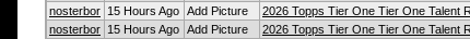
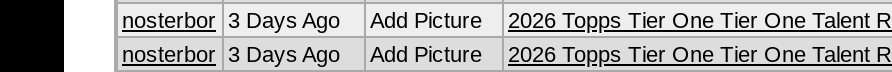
- nosterbor 15 Hours Ago Add Picture
+ nosterbor 3 Days Ago
+ Add Picture

- nosterbor 15 Hours Ago Add Picture
+ nosterbor 3 Days Ago
+ Add Picture
